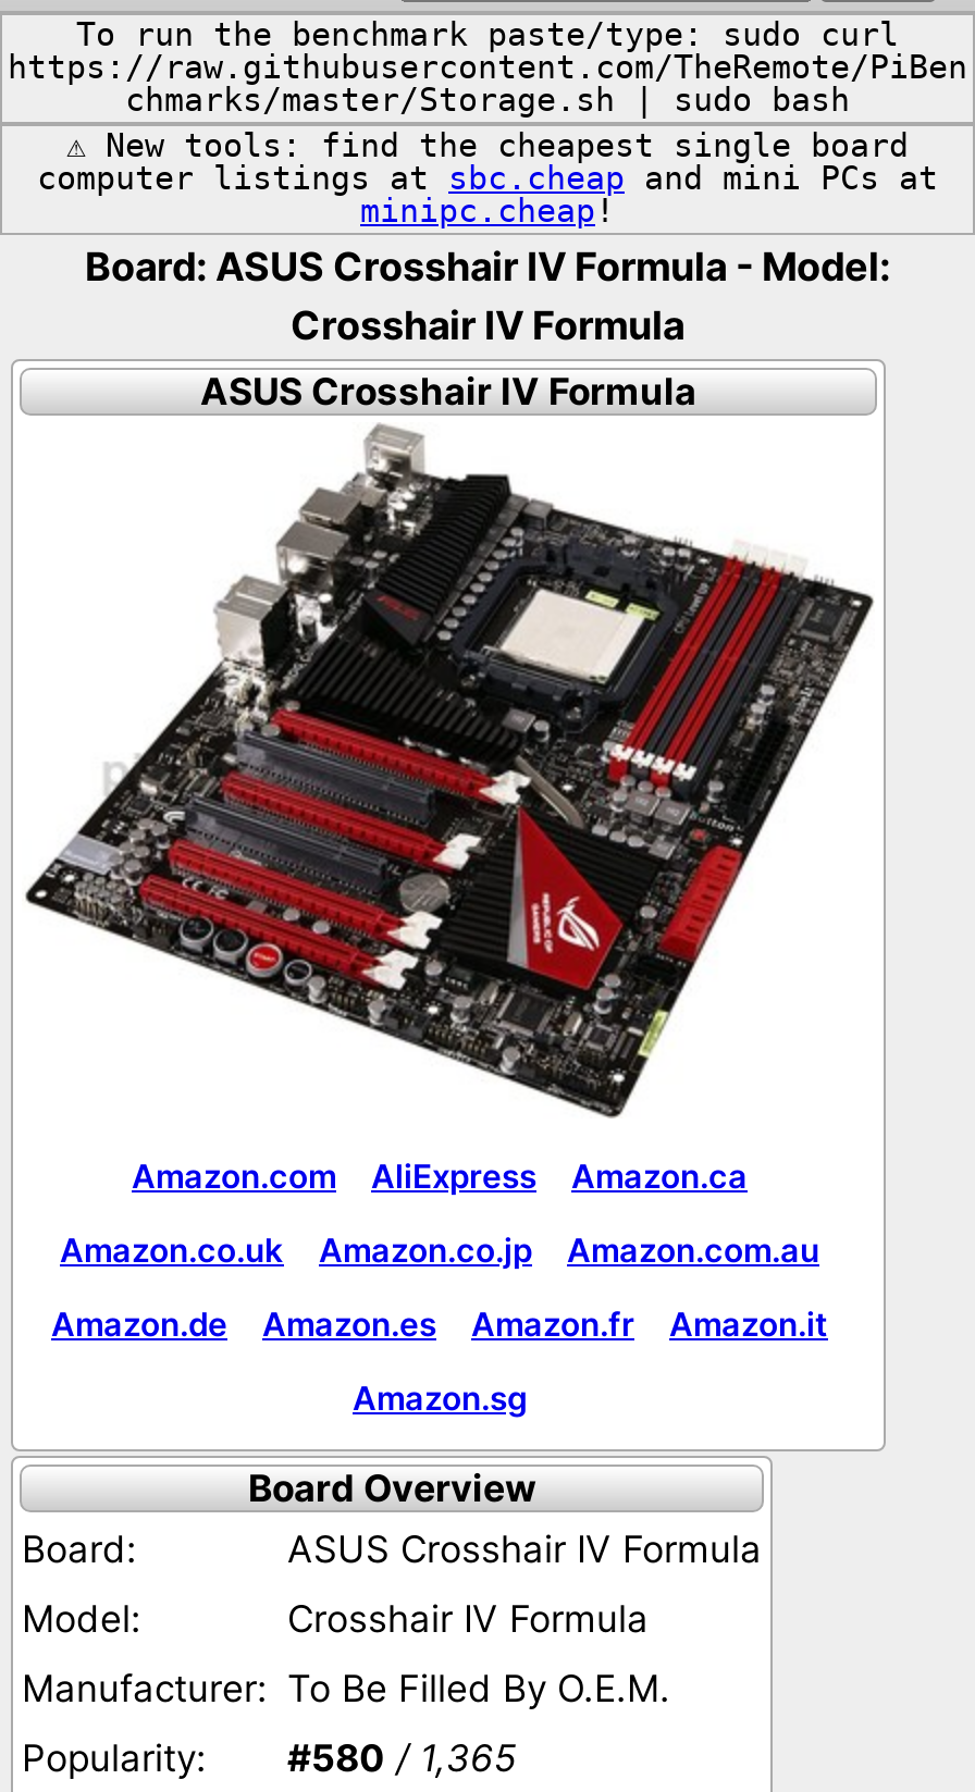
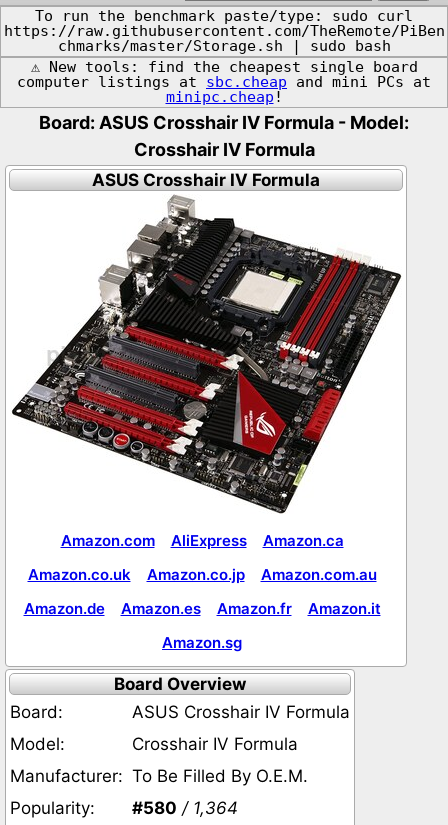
- Popularity: #580 / 1,365
+ Popularity: #580 / 1,364
